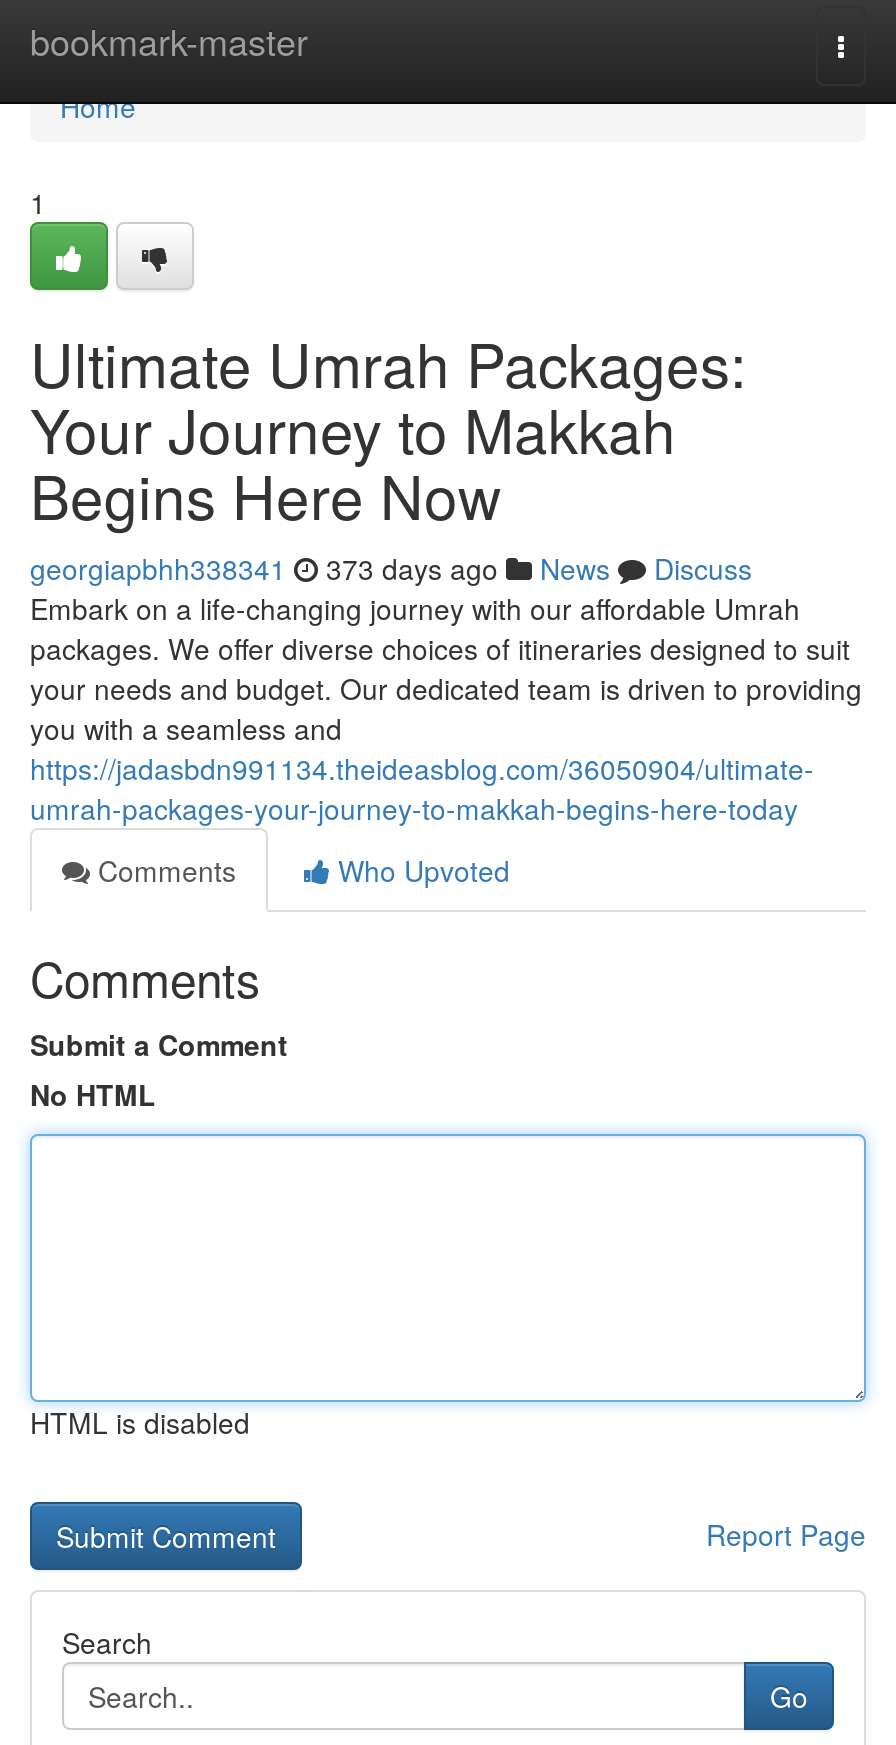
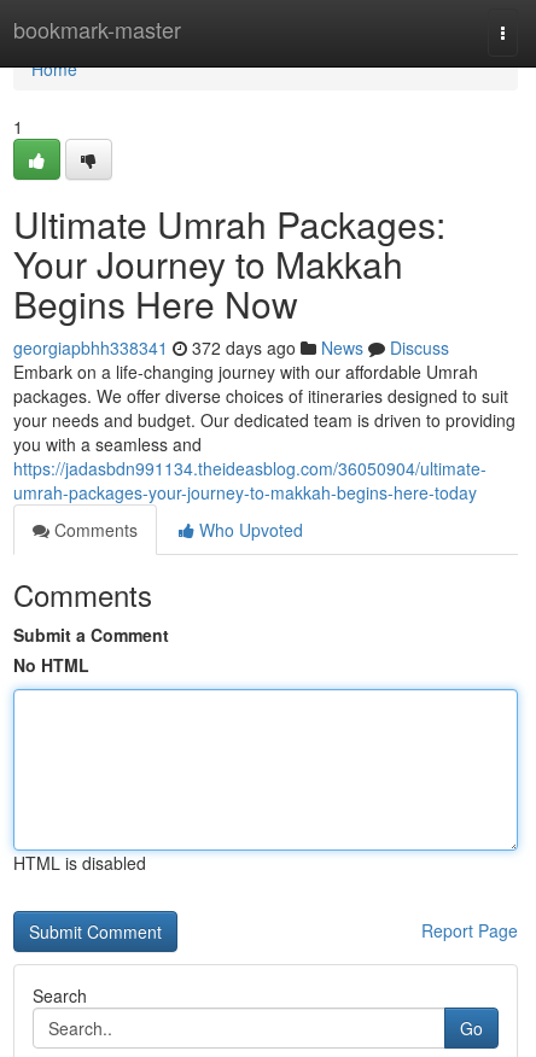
- georgiapbhh338341 373 days ago News Discuss
+ georgiapbhh338341 372 days ago News Discuss
